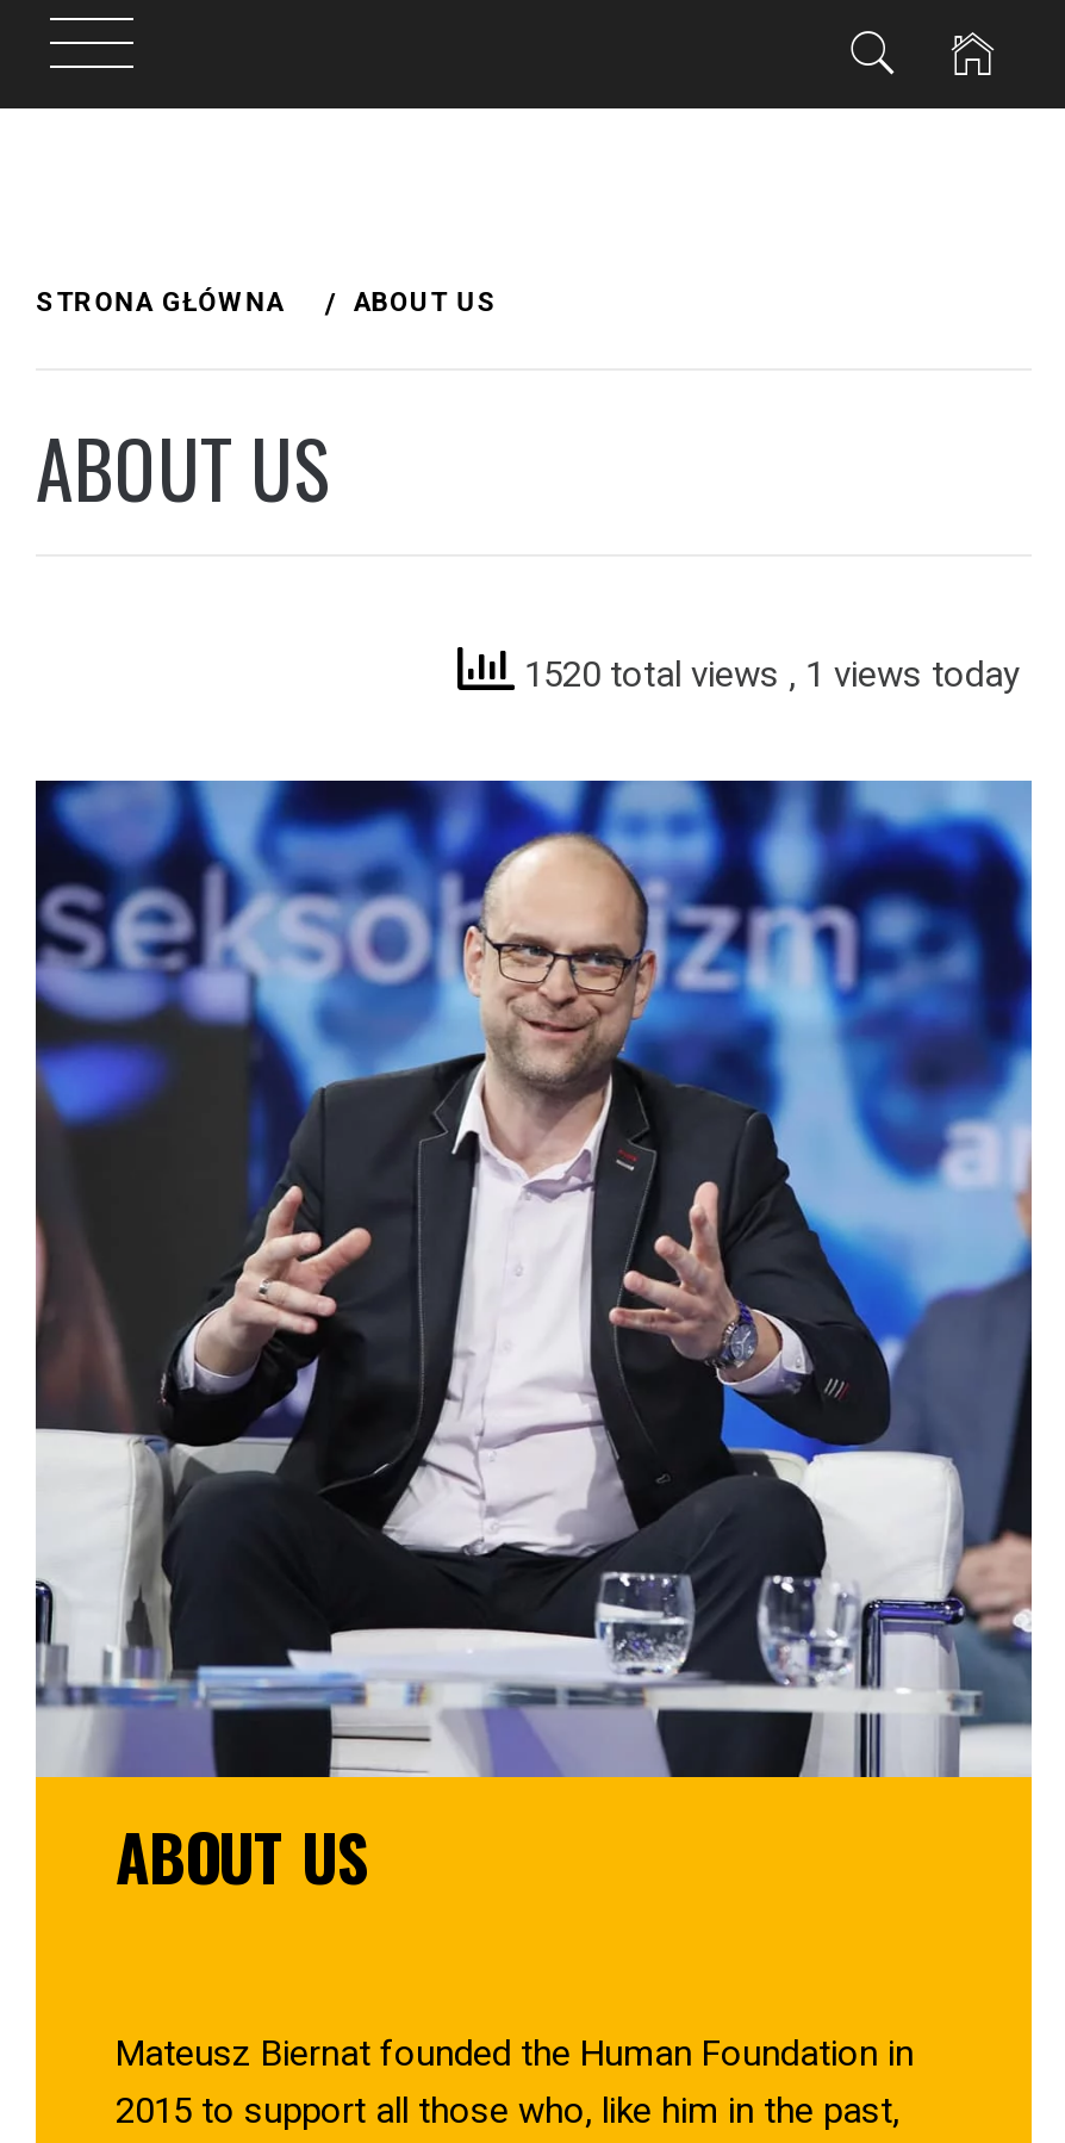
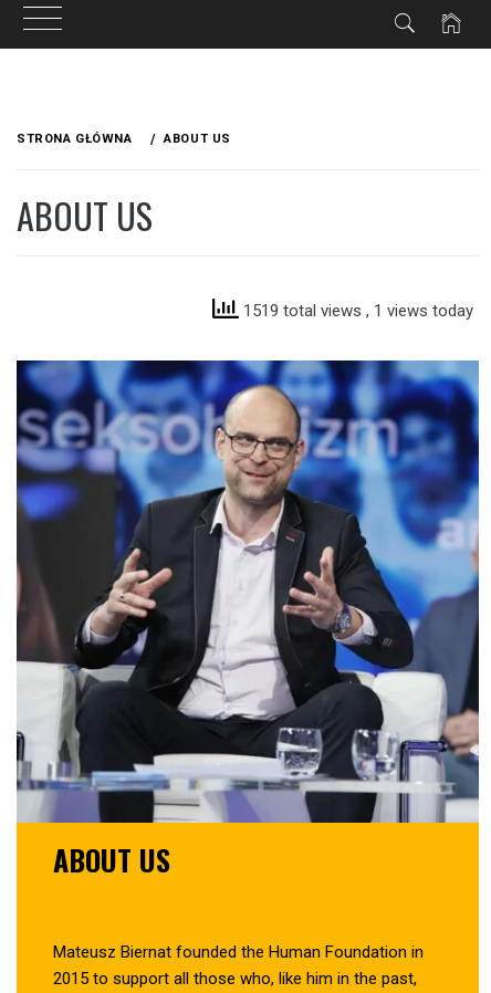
- 1520 total views, 1 views today
+ 1519 total views, 1 views today
